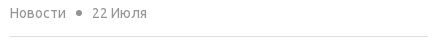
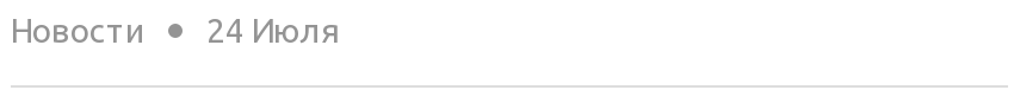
- Новости 22 Июля
+ Новости 24 Июля
